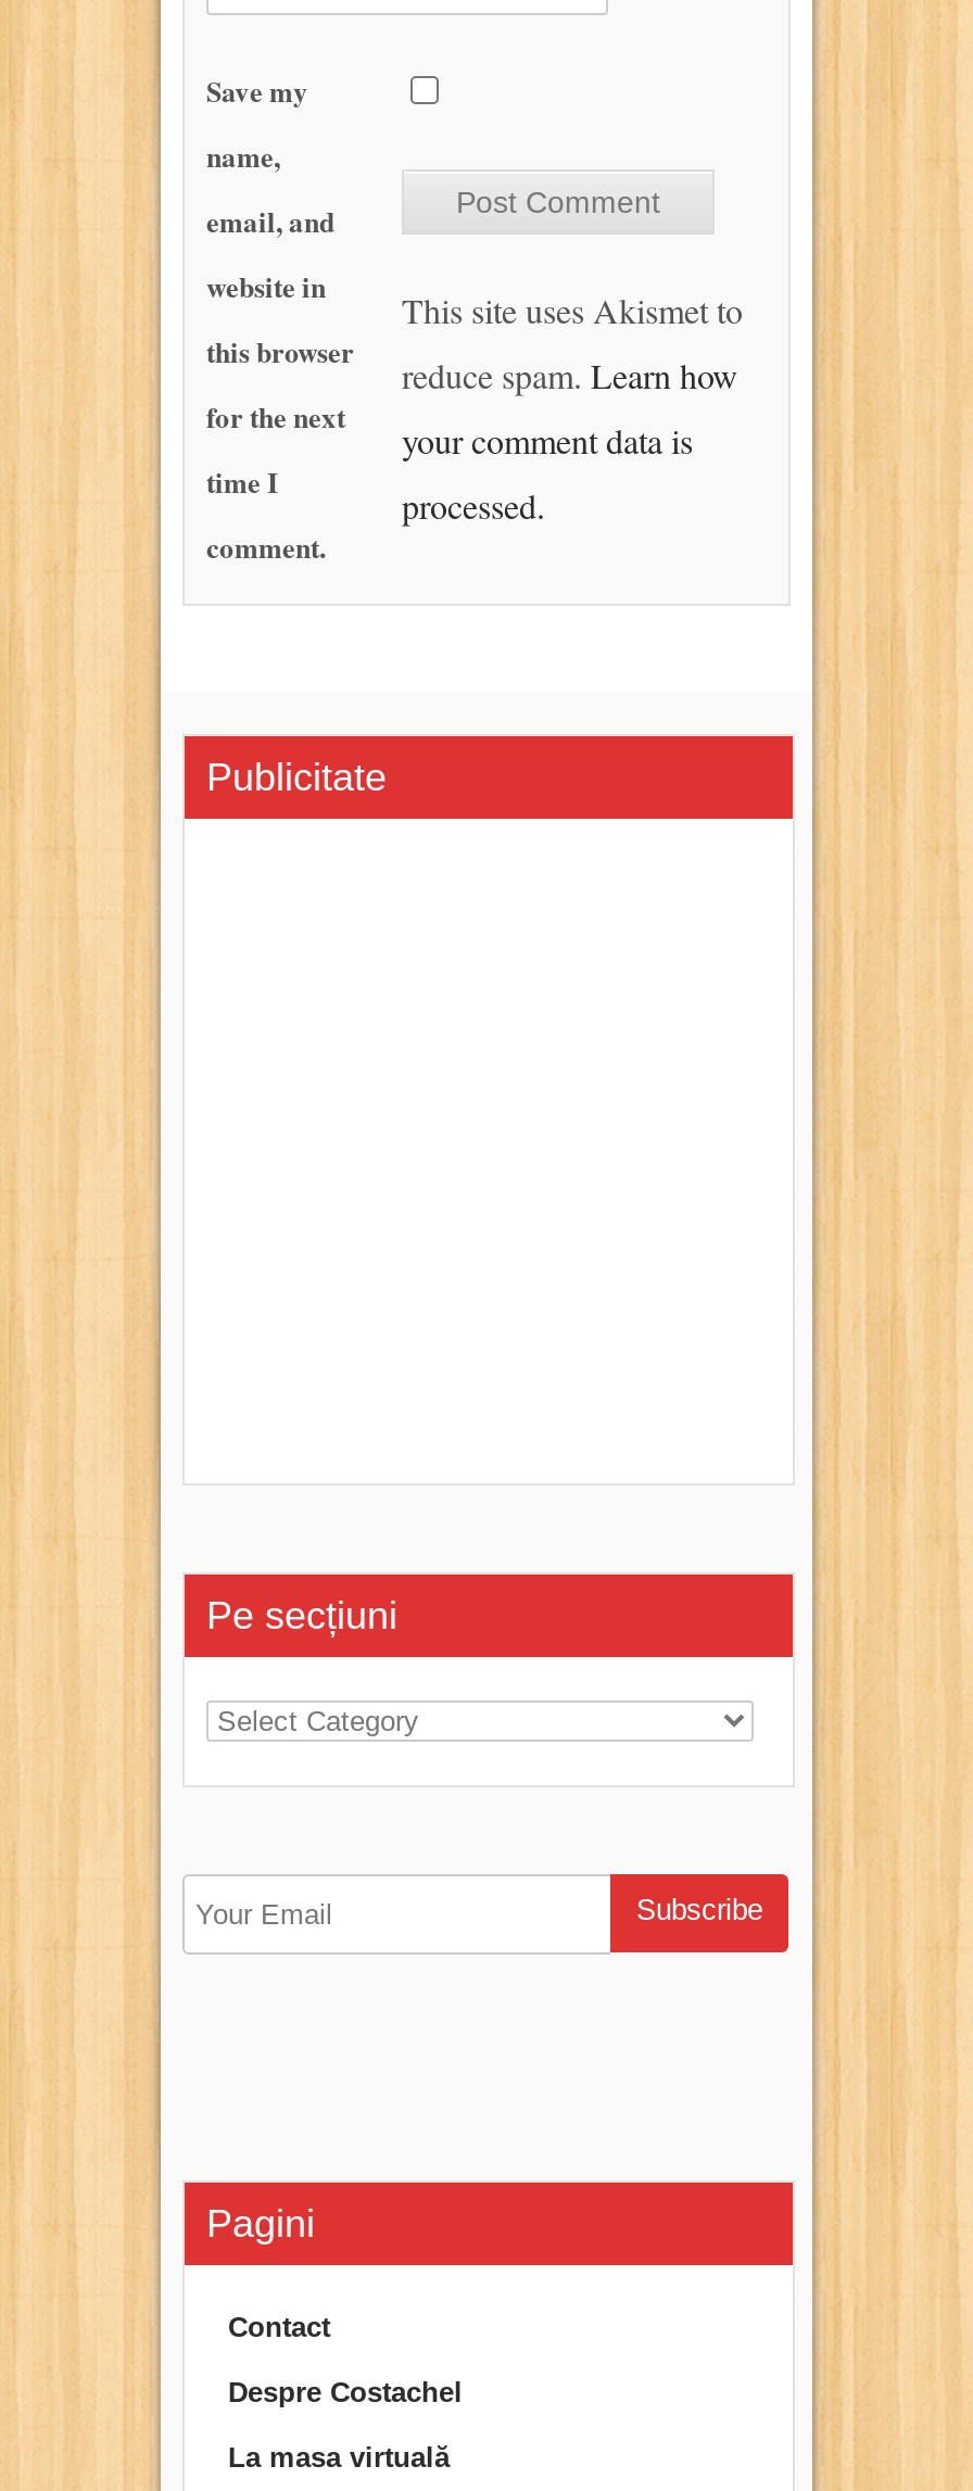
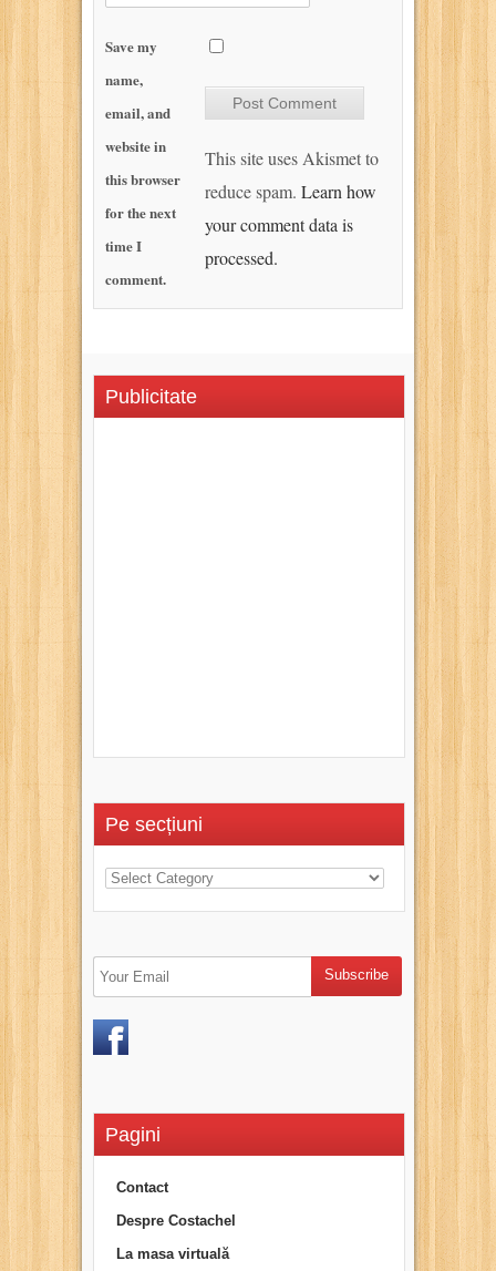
+ [image]
